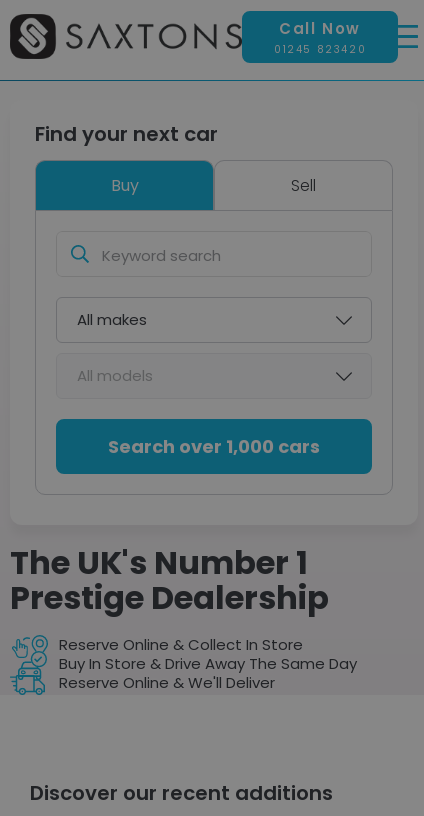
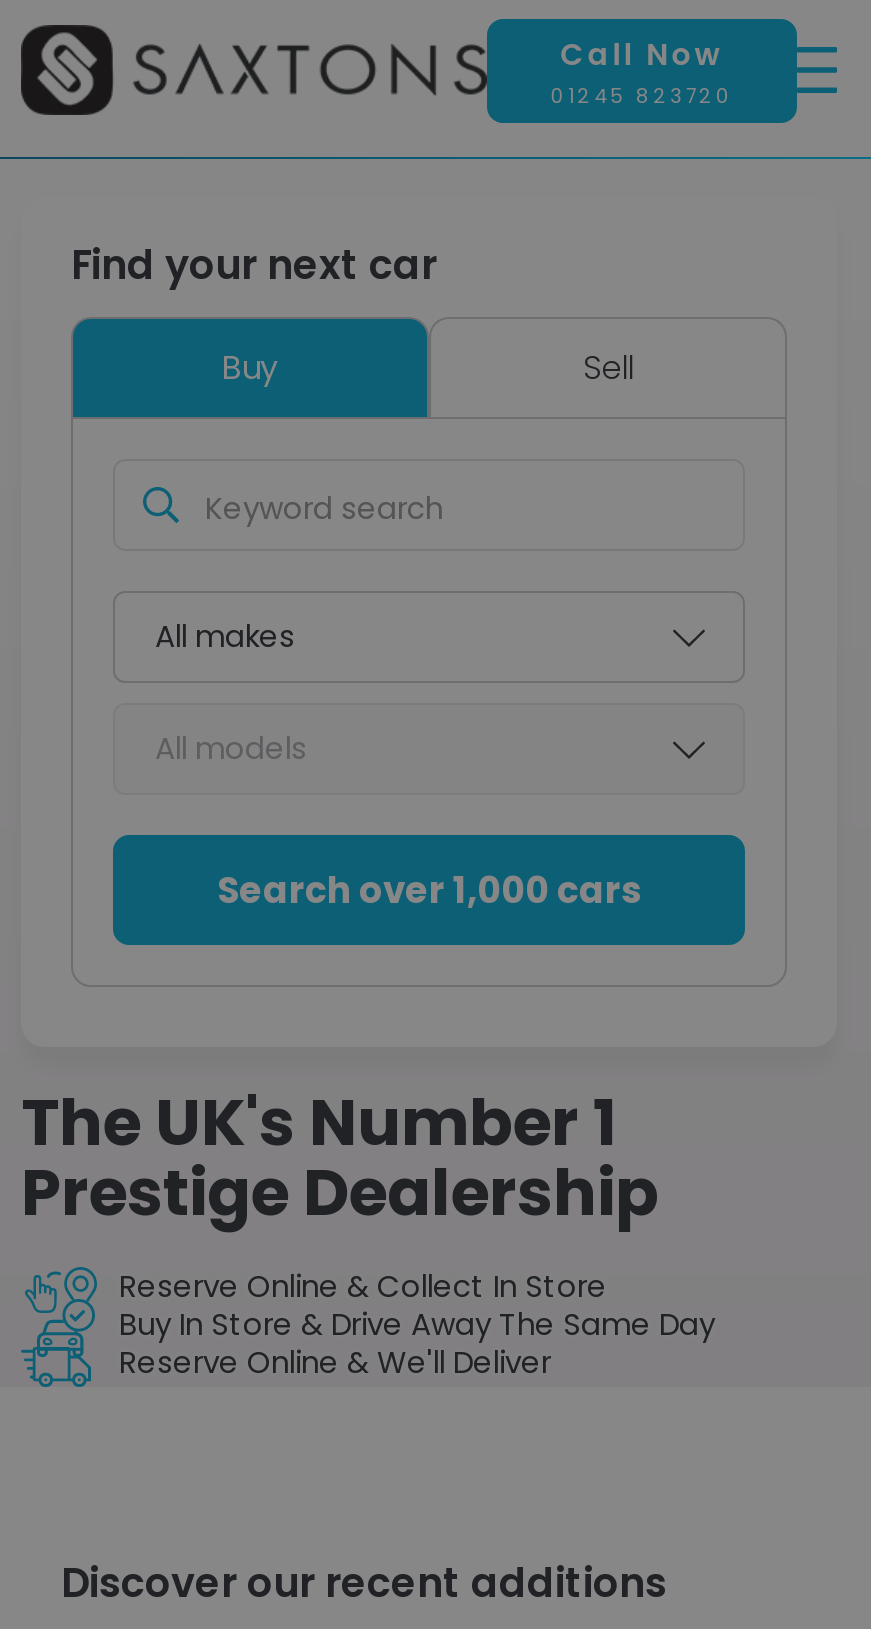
- 01245 823420
+ 01245 823720
